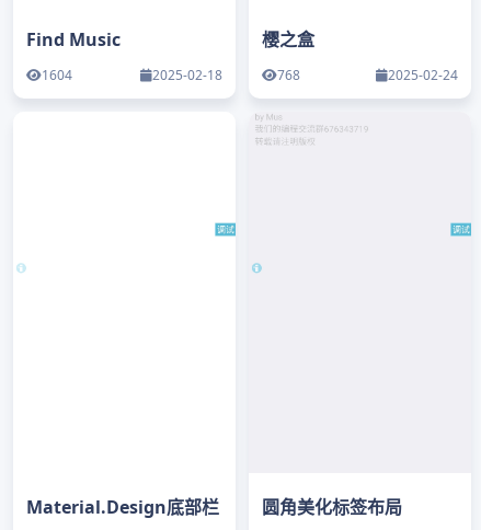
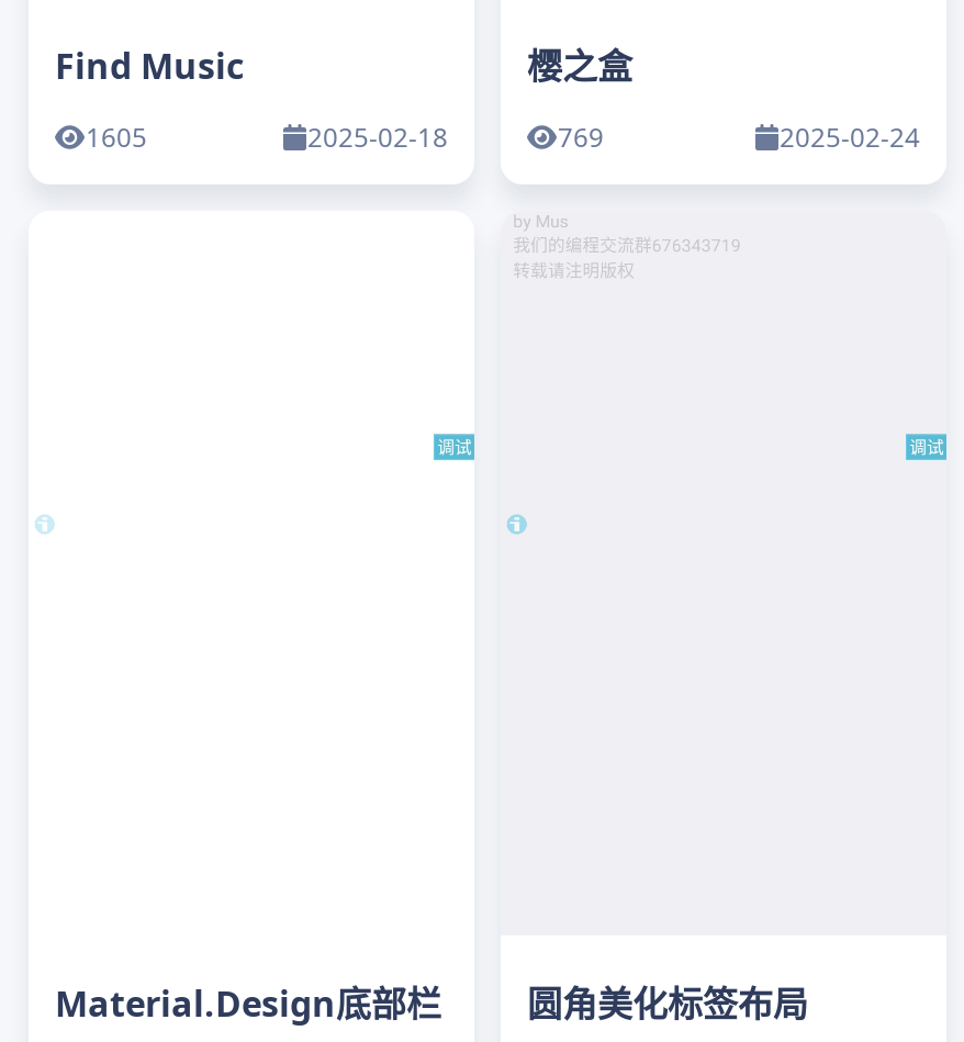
- 1604
+ 1605

- 768
+ 769
